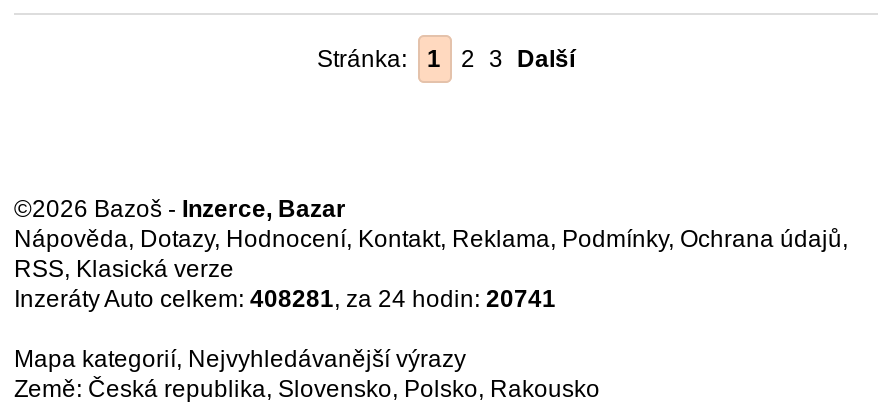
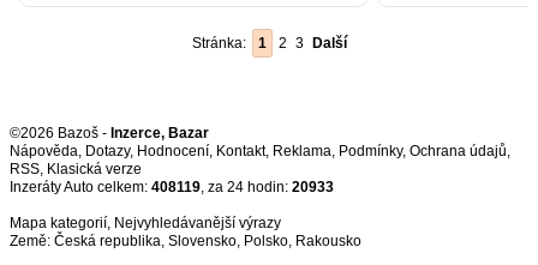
- Inzeráty Auto celkem: 408281, za 24 hodin: 20741
+ Inzeráty Auto celkem: 408119, za 24 hodin: 20933
